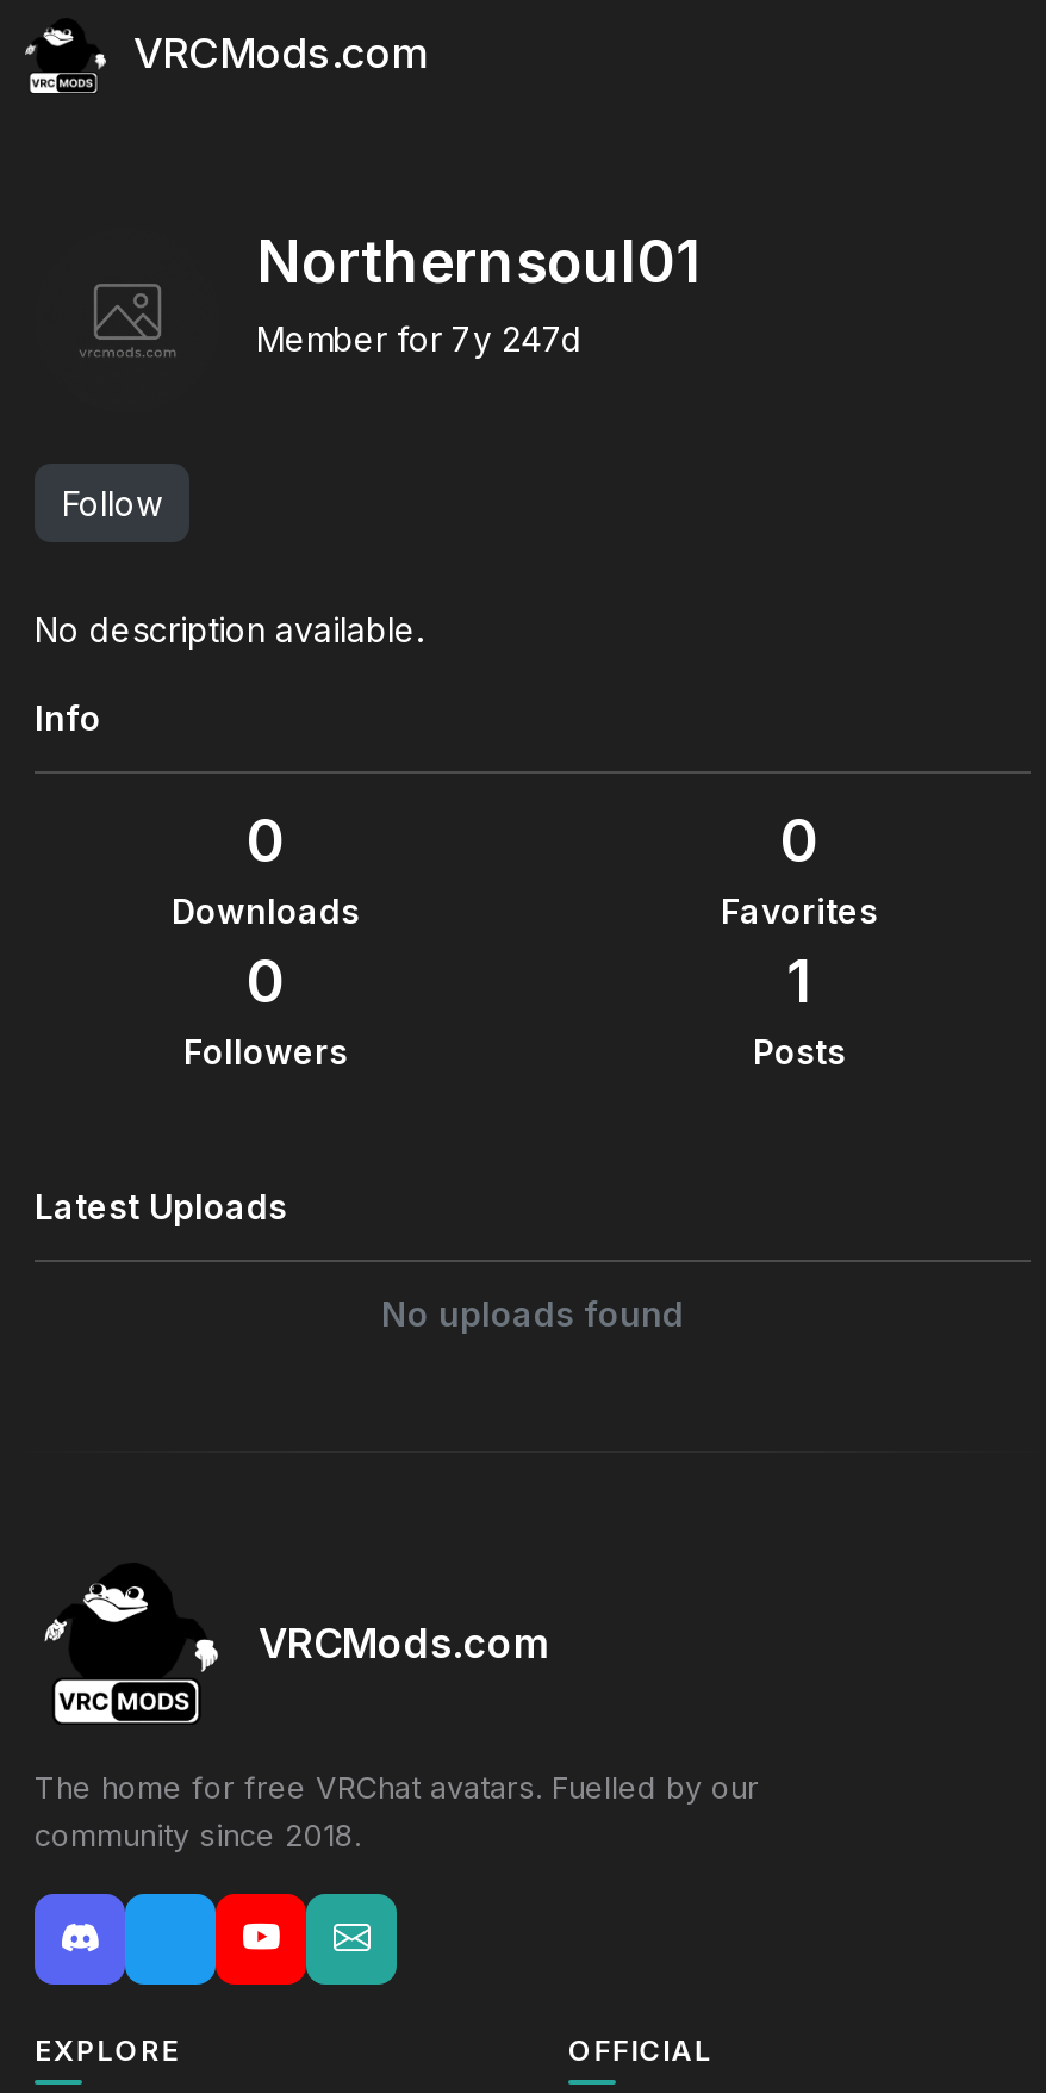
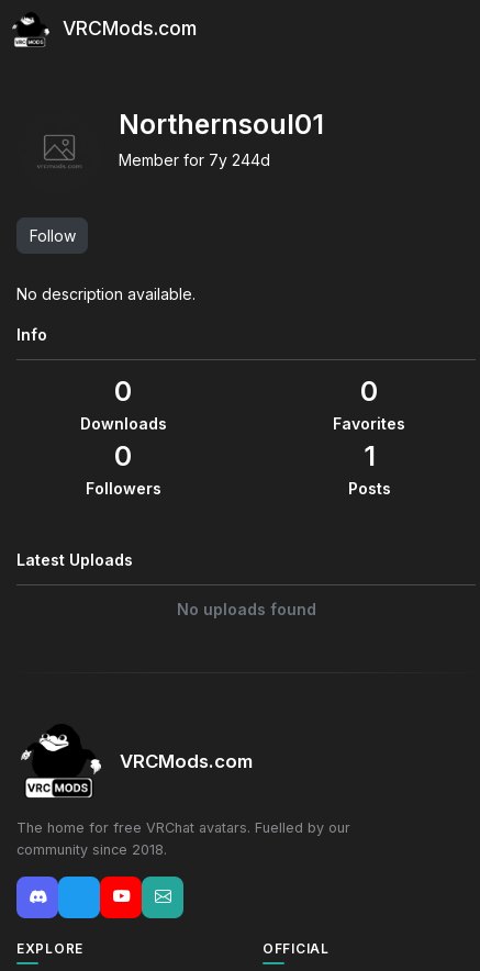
- Member for 7y 247d
+ Member for 7y 244d
